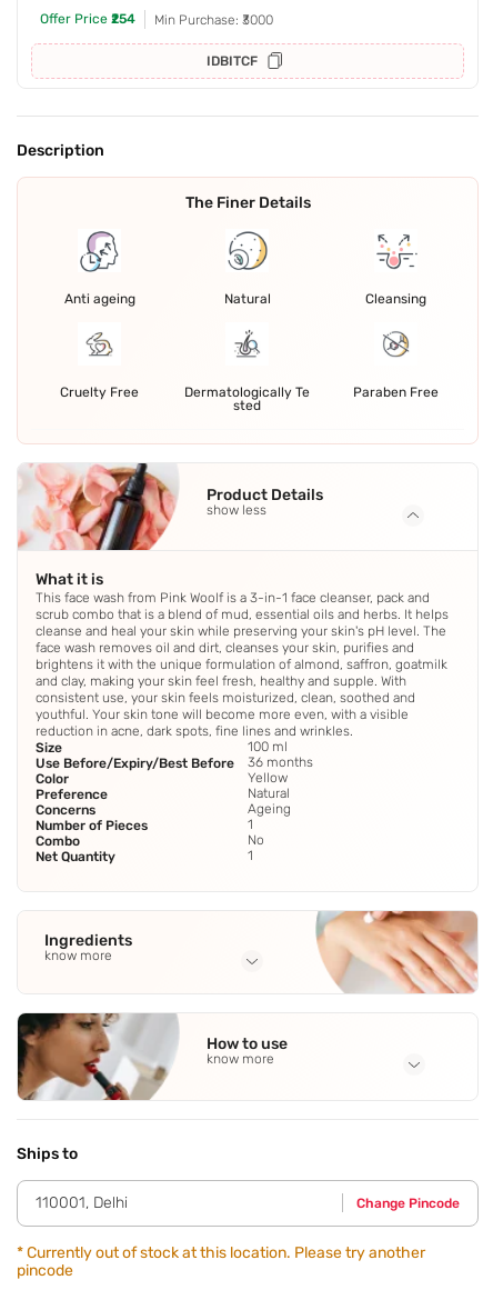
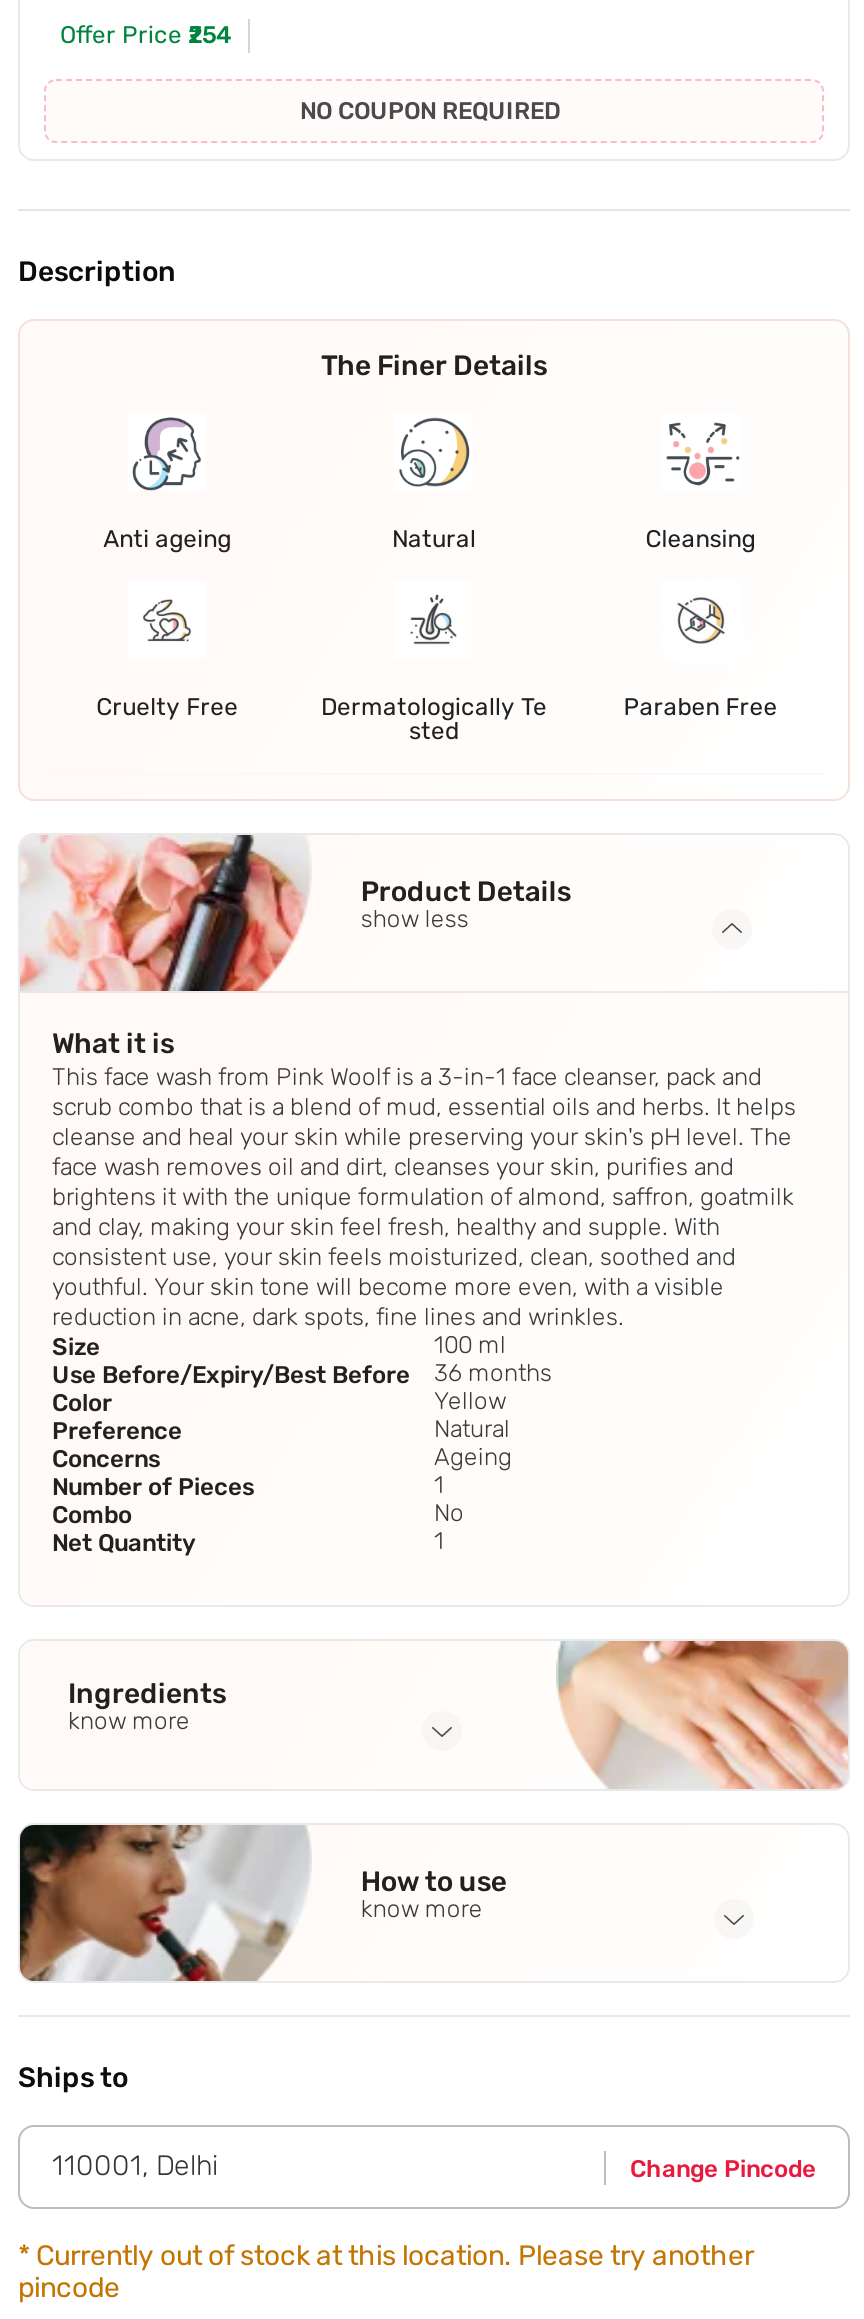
- Min Purchase: ₹3000
- IDBITCF
+ NO COUPON REQUIRED
